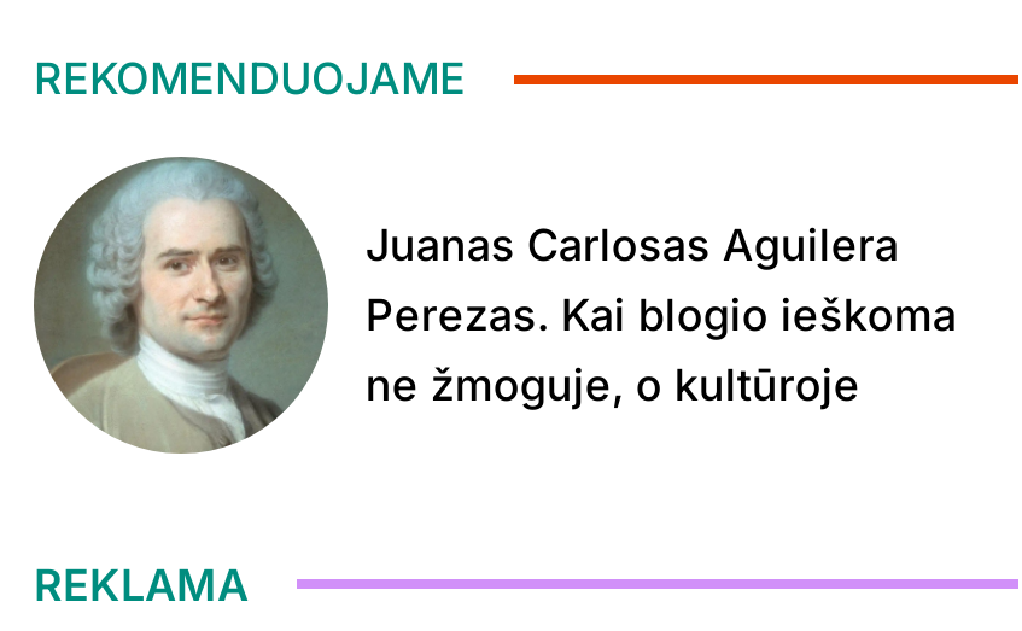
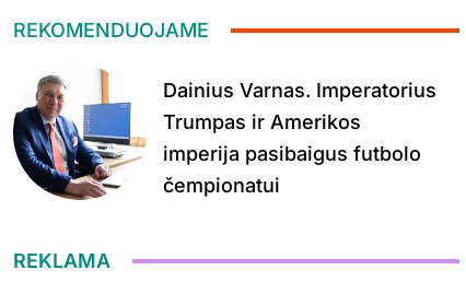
- [image]
- Juanas Carlosas Aguilera
- Perezas. Kai blogio ieškoma
- ne žmoguje, o kultūroje
+ [image]
+ Dainius Varnas. Imperatorius
+ Trumpas ir Amerikos
+ imperija pasibaigus futbolo
+ čempionatui
